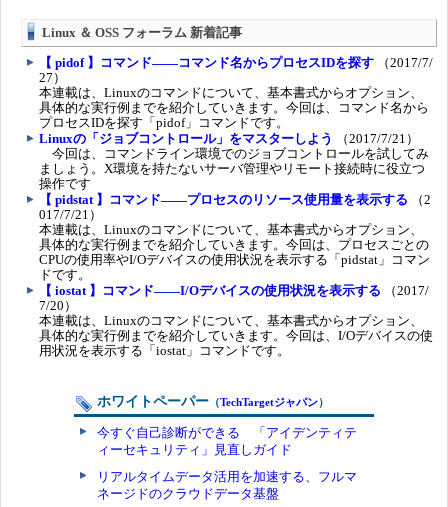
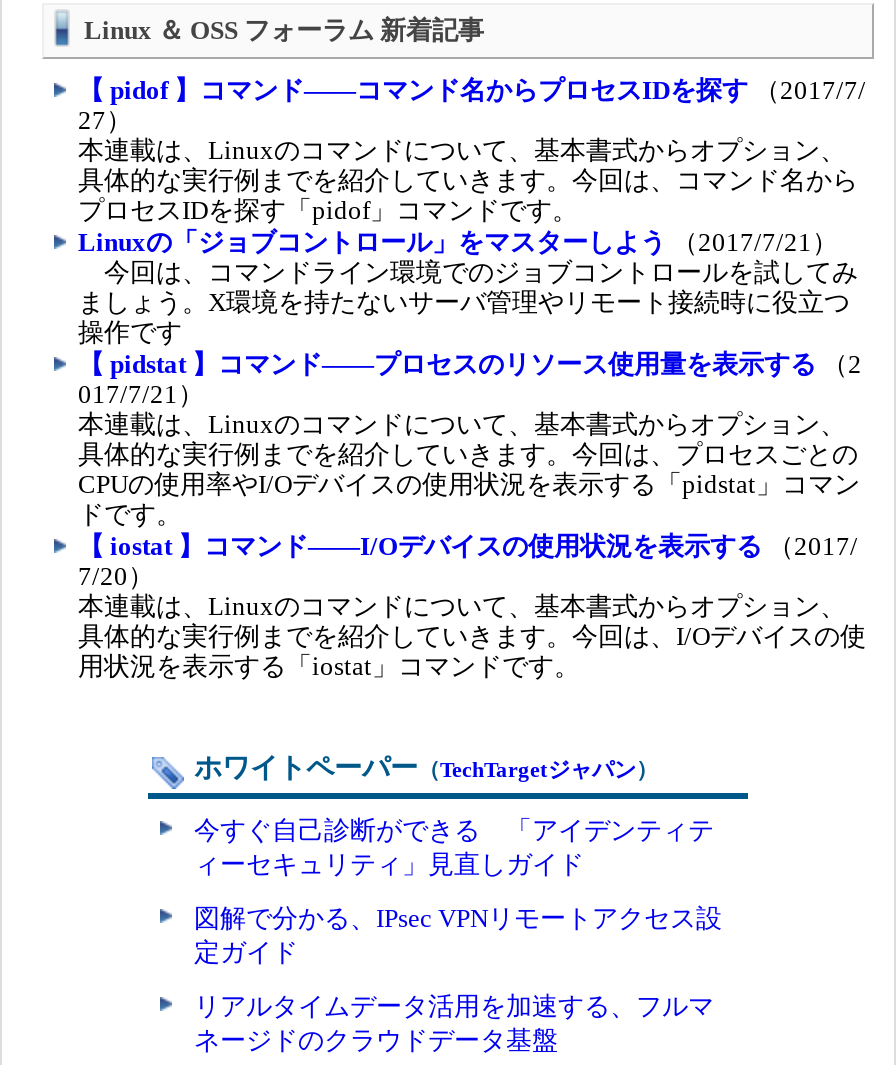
+ 図解で分かる、IPsec VPNリモートアクセス設
+ 定ガイド
